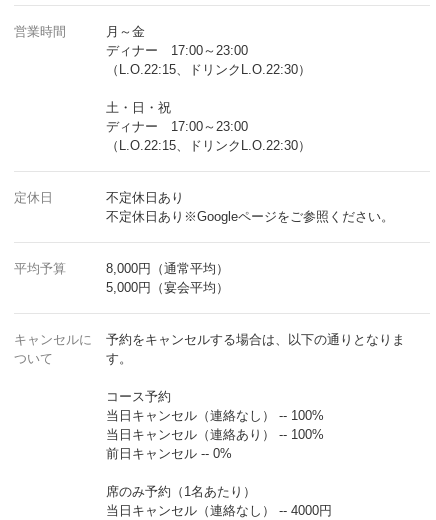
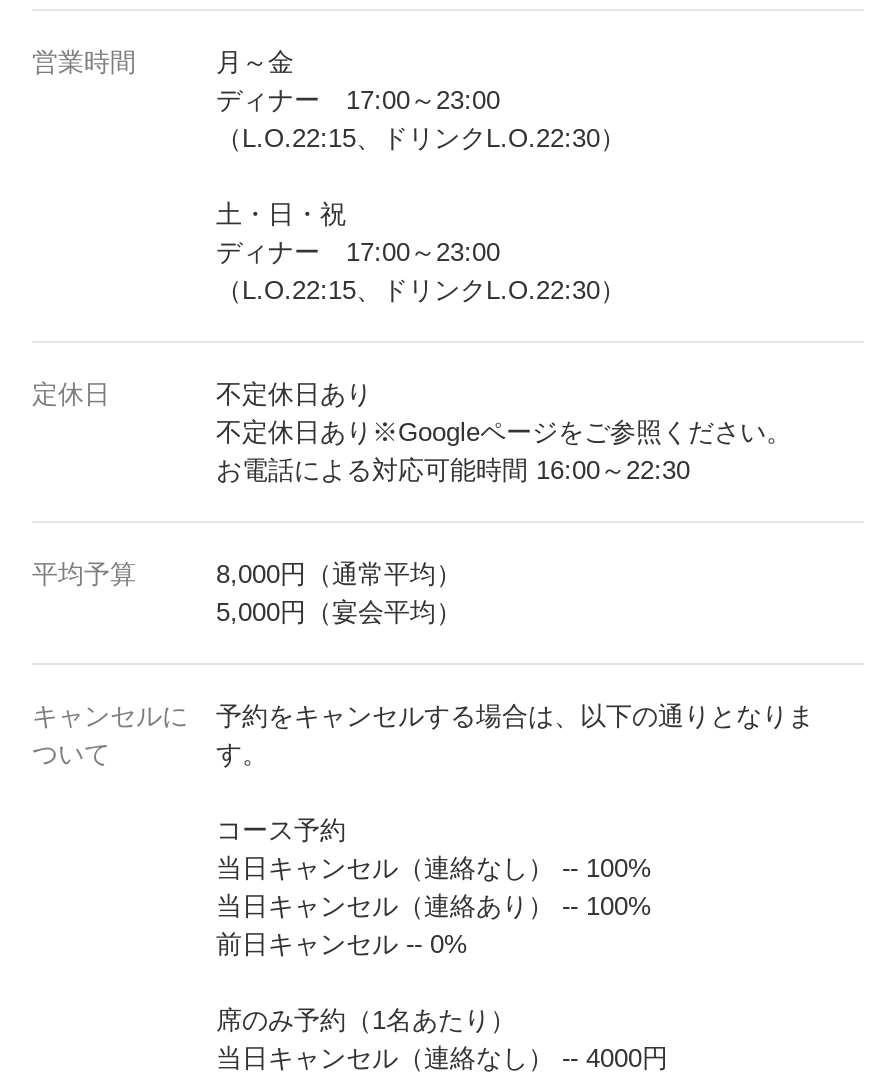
+ お電話による対応可能時間 16:00～22:30
